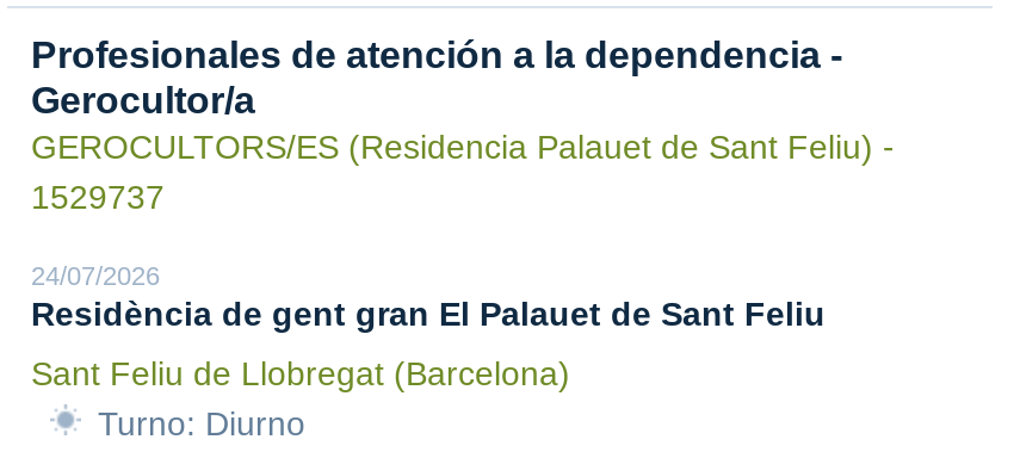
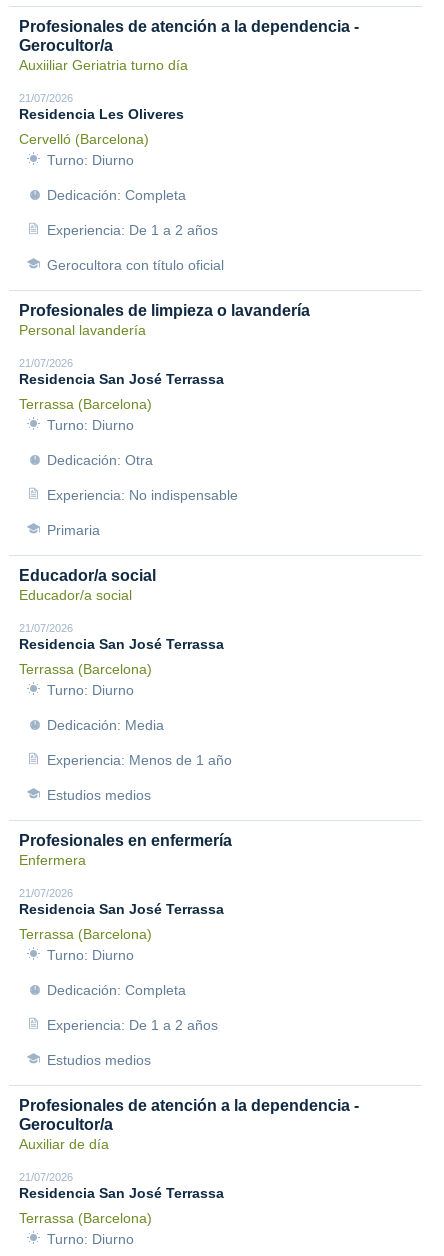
- GEROCULTORS/ES (Residencia Palauet de Sant Feliu) -
- 1529737
- 24/07/2026
- Residència de gent gran El Palauet de Sant Feliu
- Sant Feliu de Llobregat (Barcelona)
+ Auxiiliar Geriatria turno día
+ 21/07/2026
+ Residencia Les Oliveres
+ Cervelló (Barcelona)
+ Turno: Diurno
+ Dedicación: Completa
+ Experiencia: De 1 a 2 años
+ Gerocultora con título oficial
+ Profesionales de limpieza o lavandería
+ Personal lavandería
+ 21/07/2026
+ Residencia San José Terrassa
+ Terrassa (Barcelona)
+ Turno: Diurno
+ Dedicación: Otra
+ Experiencia: No indispensable
+ Primaria
+ Educador/a social
+ Educador/a social
+ 21/07/2026
+ Residencia San José Terrassa
+ Terrassa (Barcelona)
+ Turno: Diurno
+ Dedicación: Media
+ Experiencia: Menos de 1 año
+ Estudios medios
+ Profesionales en enfermería
+ Enfermera
+ 21/07/2026
+ Residencia San José Terrassa
+ Terrassa (Barcelona)
+ Turno: Diurno
+ Dedicación: Completa
+ Experiencia: De 1 a 2 años
+ Estudios medios
+ Profesionales de atención a la dependencia -
+ Gerocultor/a
+ Auxiliar de día
+ 21/07/2026
+ Residencia San José Terrassa
+ Terrassa (Barcelona)
